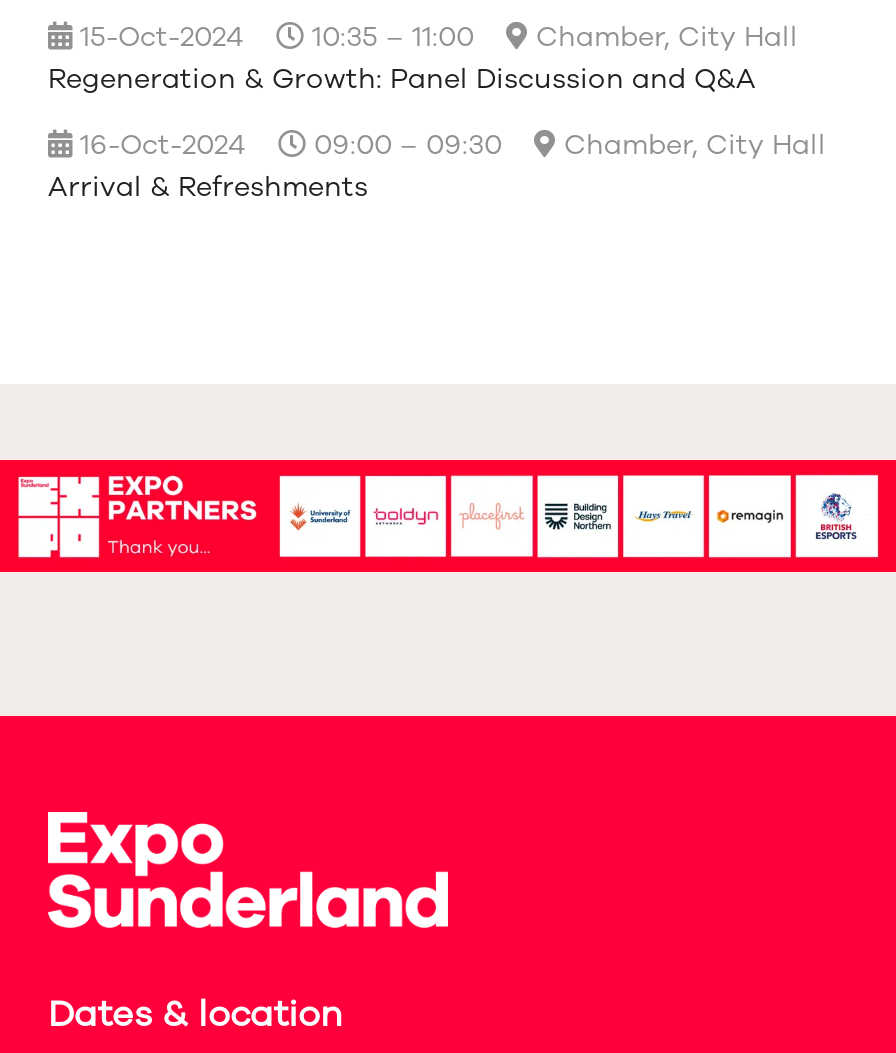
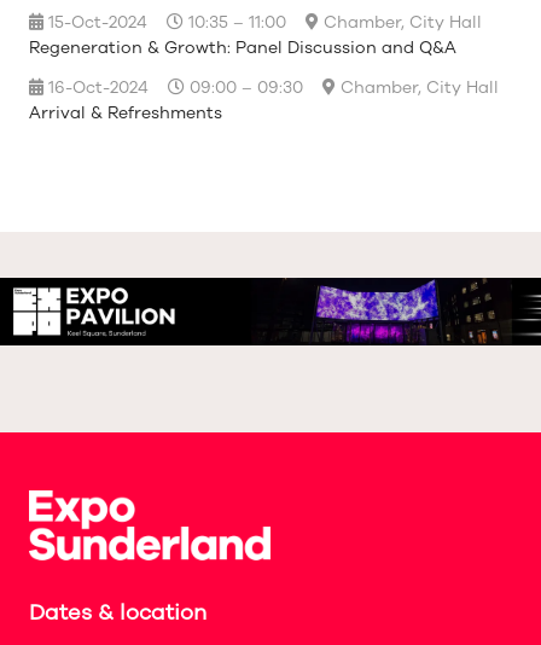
- [image]
+ [image]
